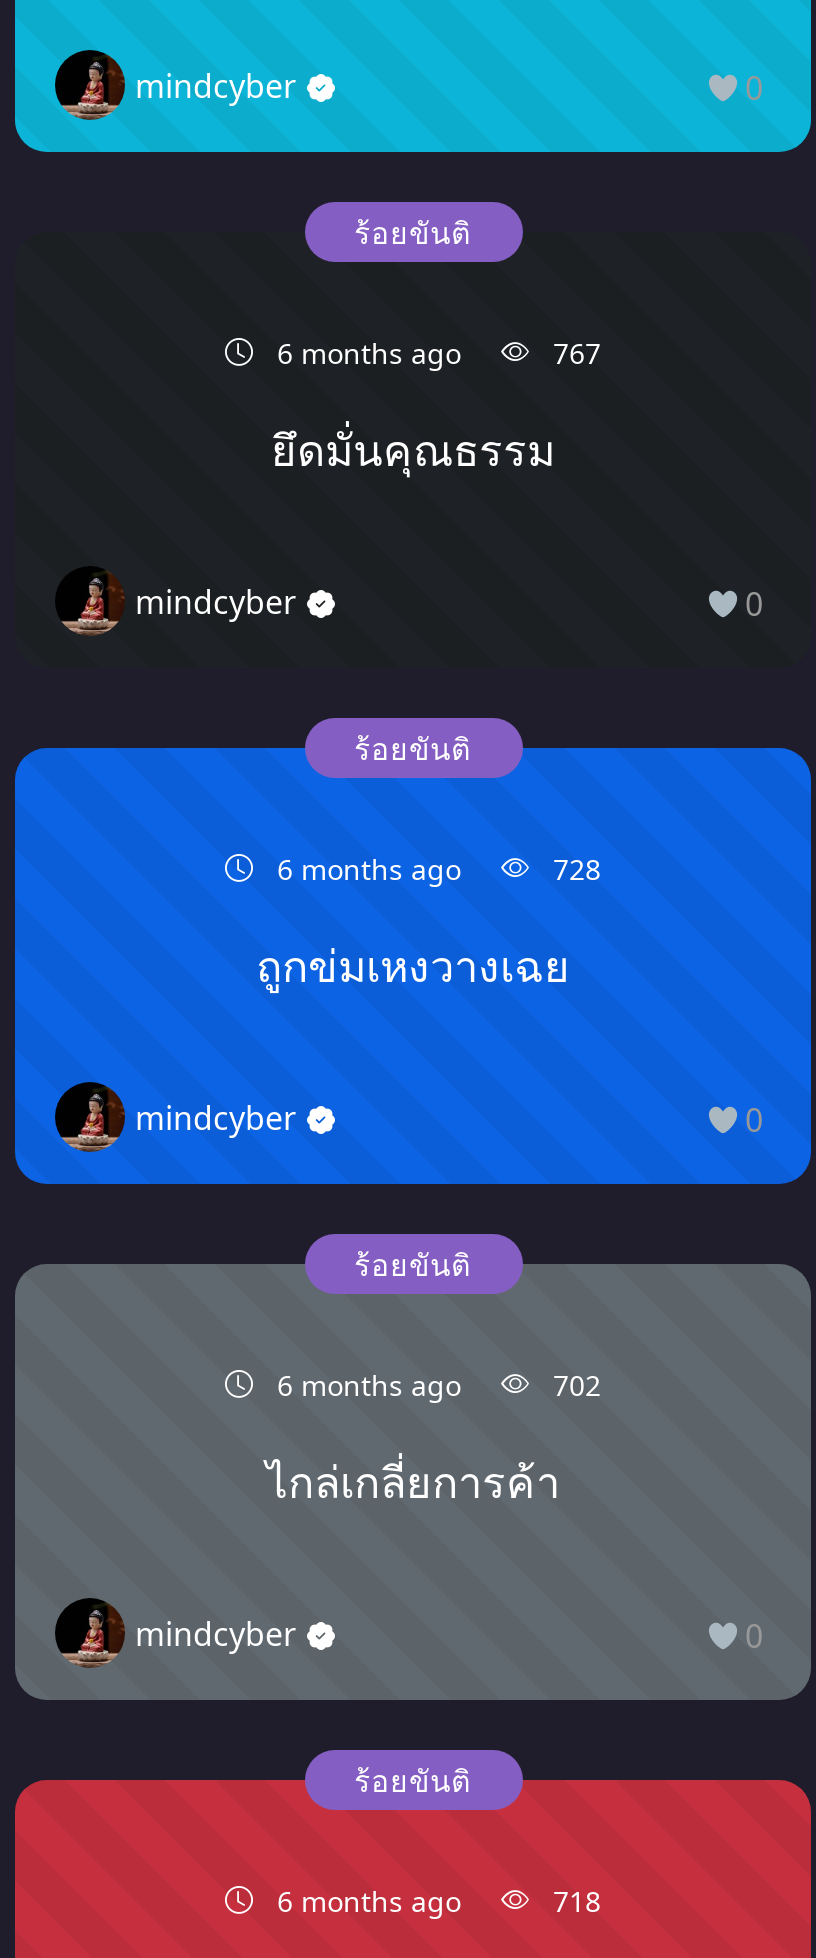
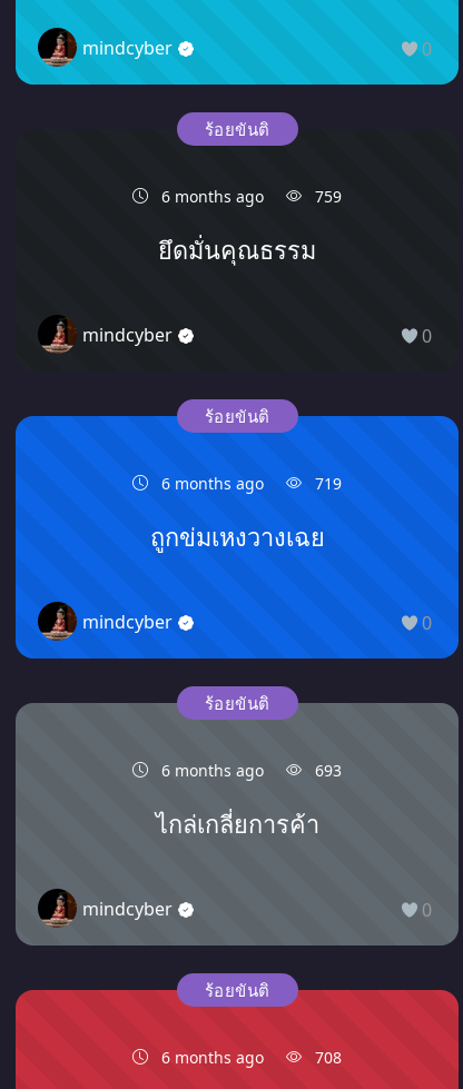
- 767
+ 759

- 728
+ 719

- 702
+ 693

- 718
+ 708
